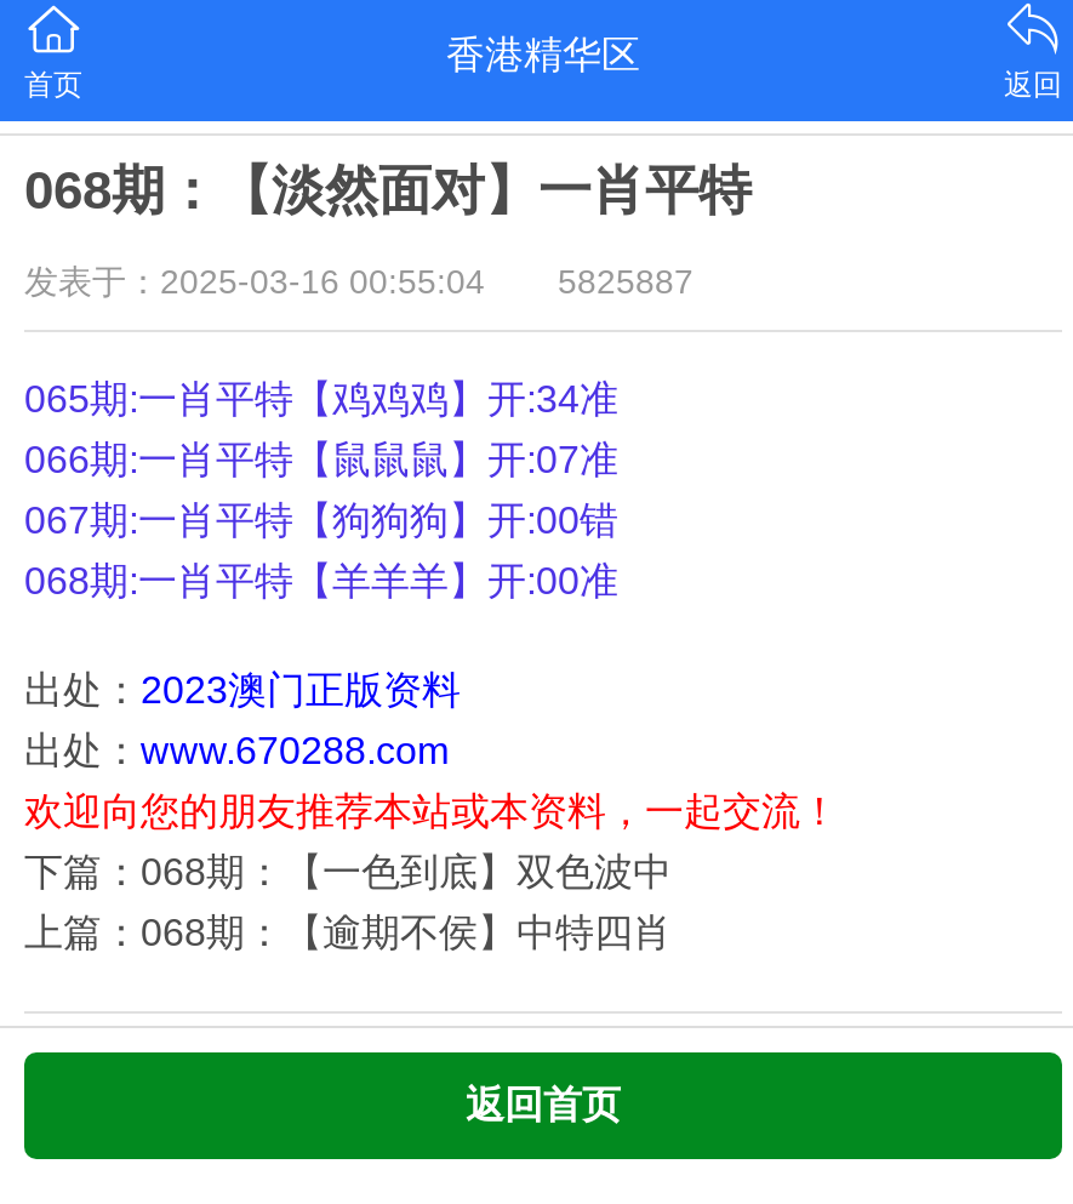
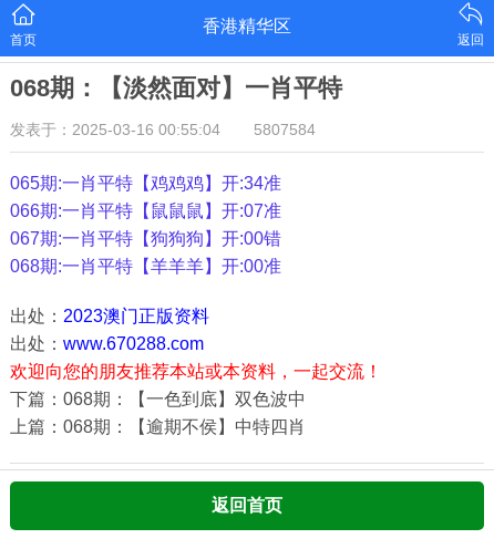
- 发表于：2025-03-16 00:55:04 5825887
+ 发表于：2025-03-16 00:55:04 5807584
